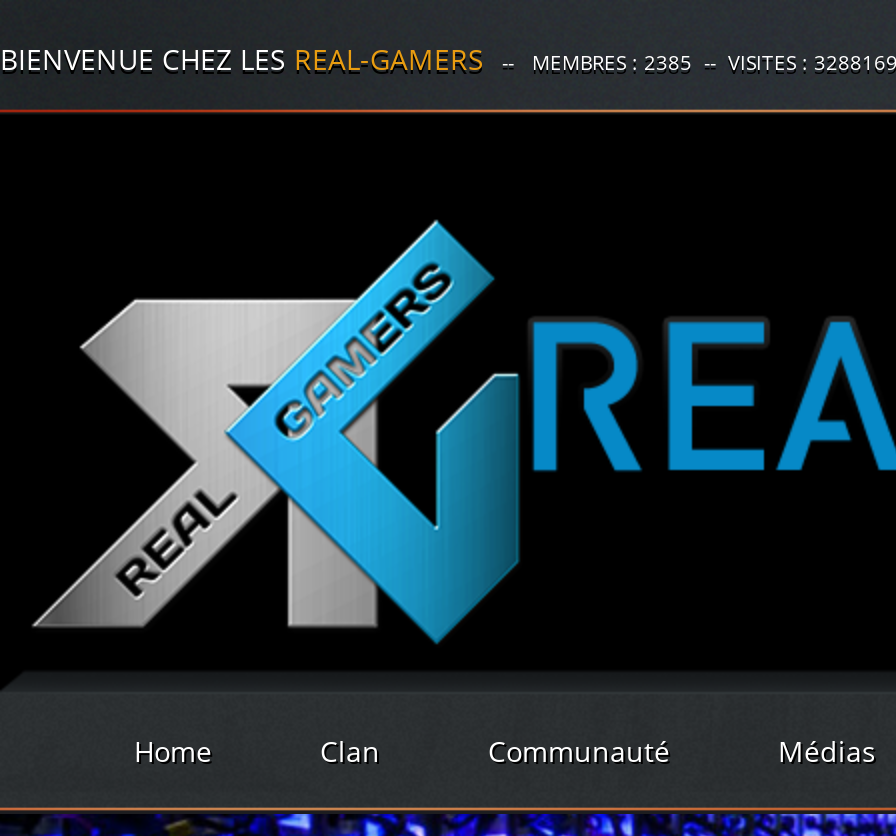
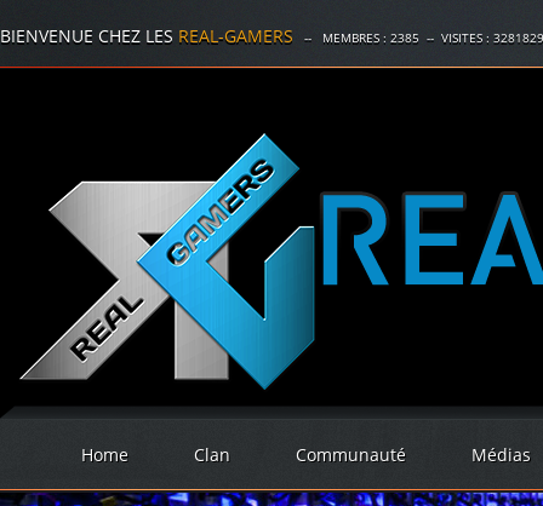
- BIENVENUE CHEZ LES REAL-GAMERS -- MEMBRES : 2385 -- VISITES : 3288169
+ BIENVENUE CHEZ LES REAL-GAMERS -- MEMBRES : 2385 -- VISITES : 3281829
